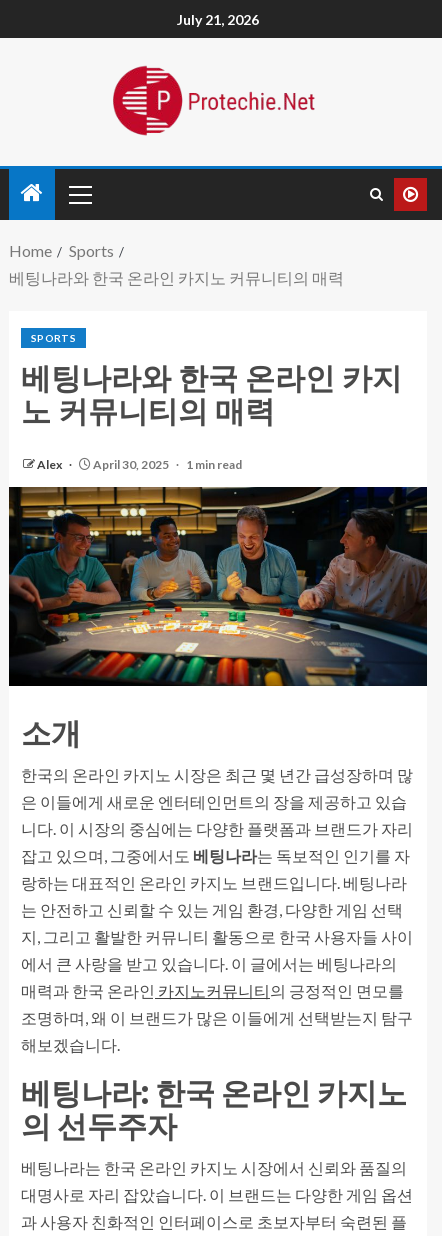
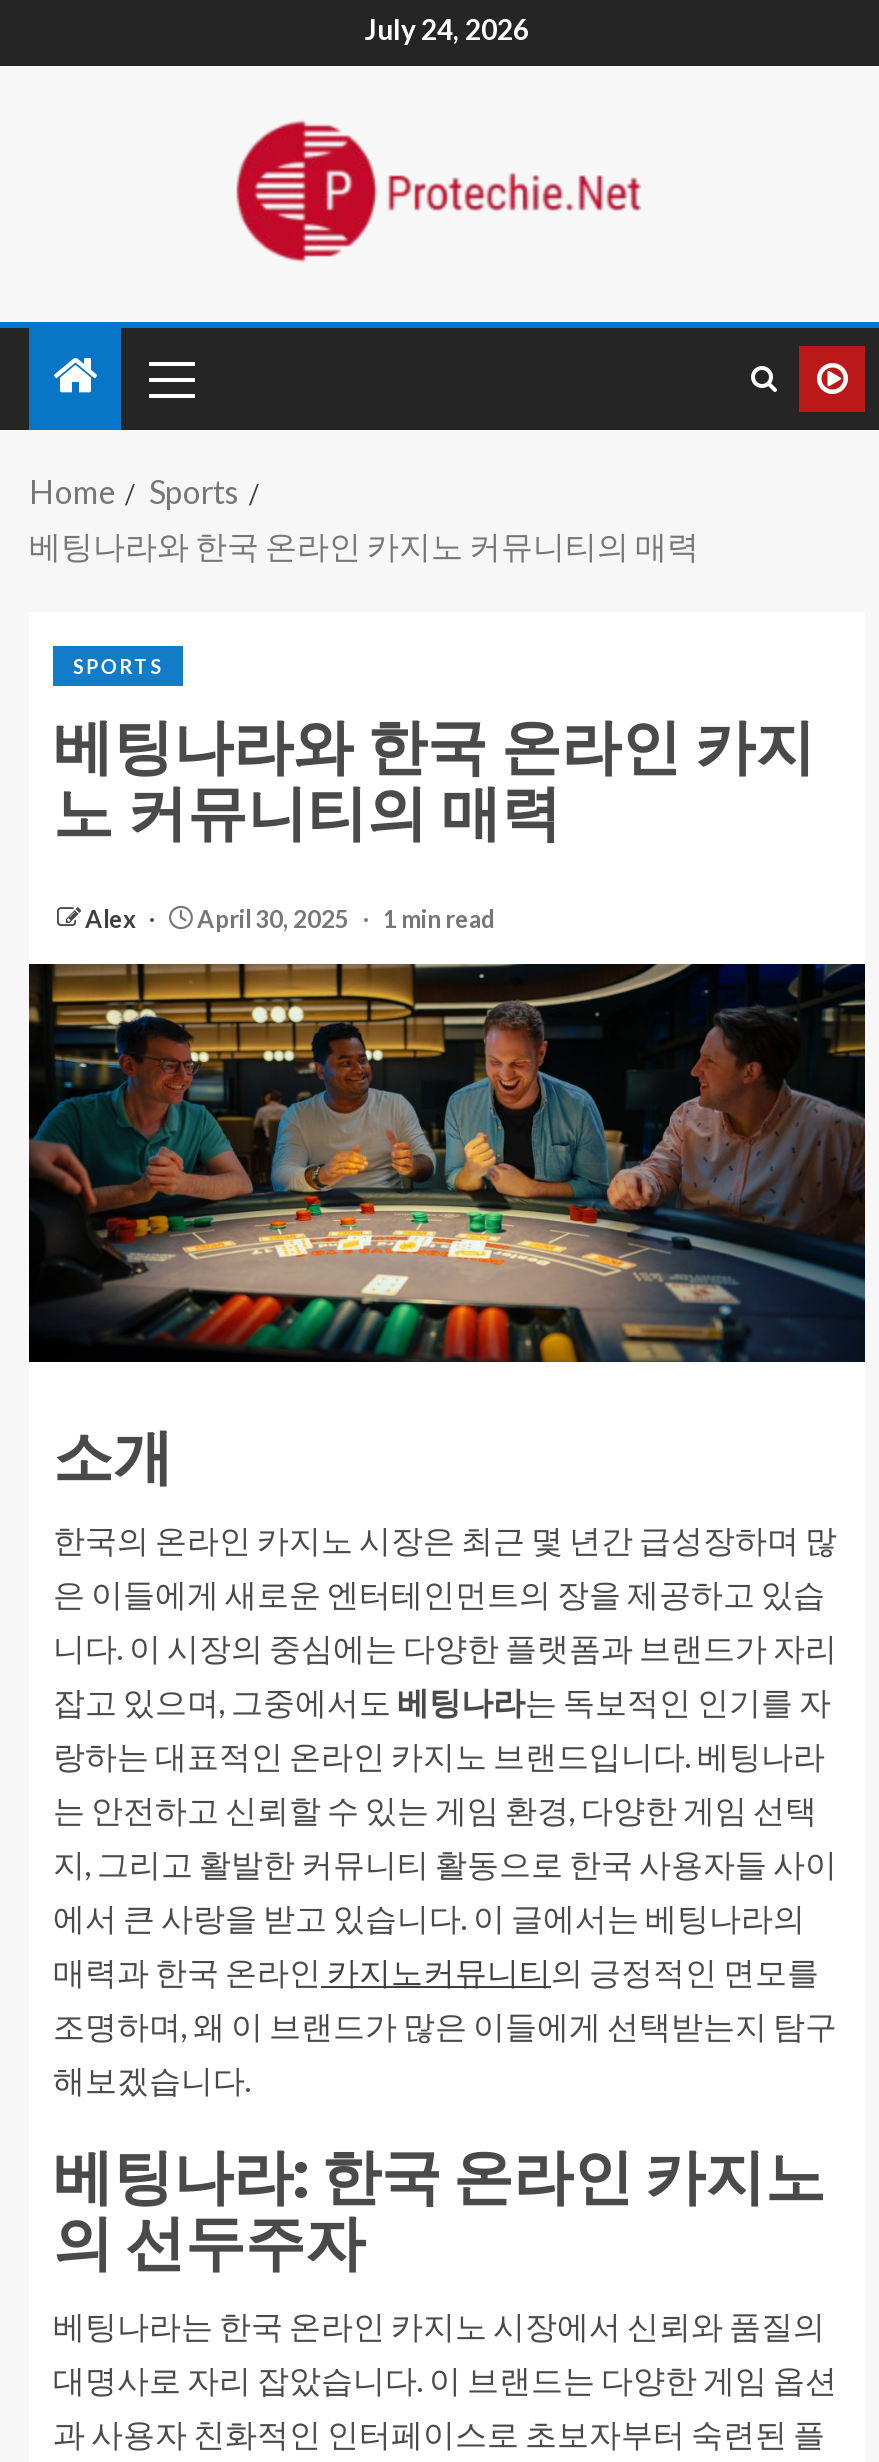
- July 21, 2026
+ July 24, 2026
